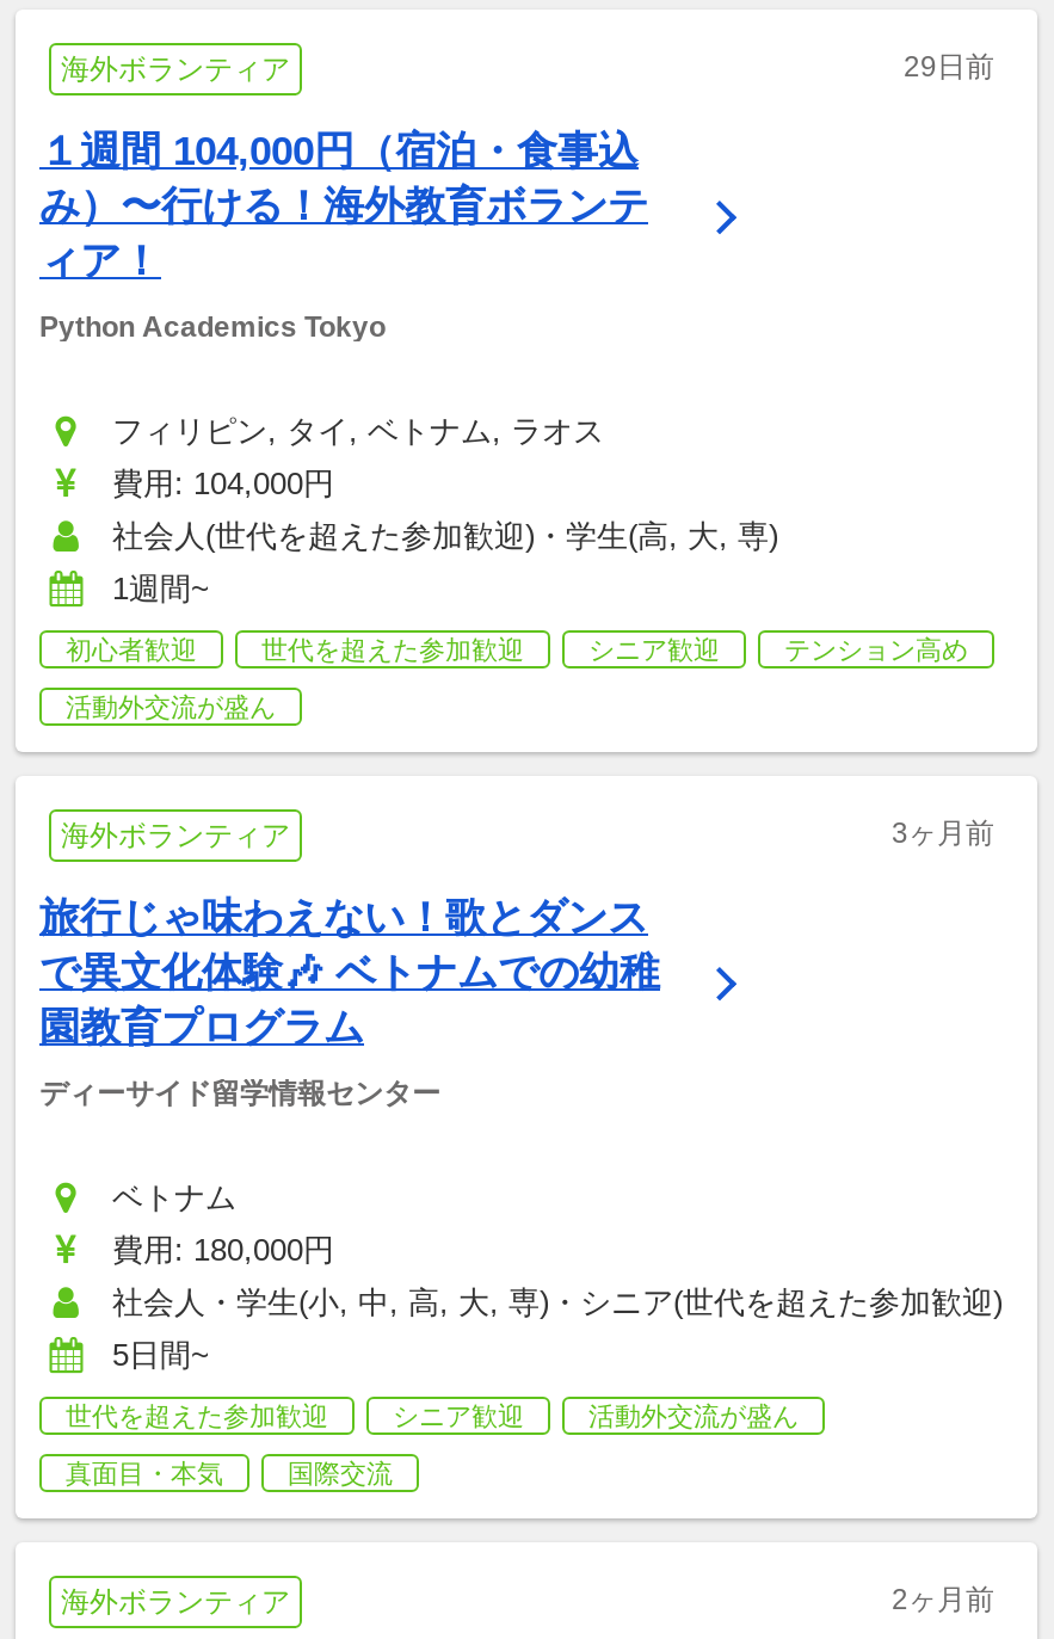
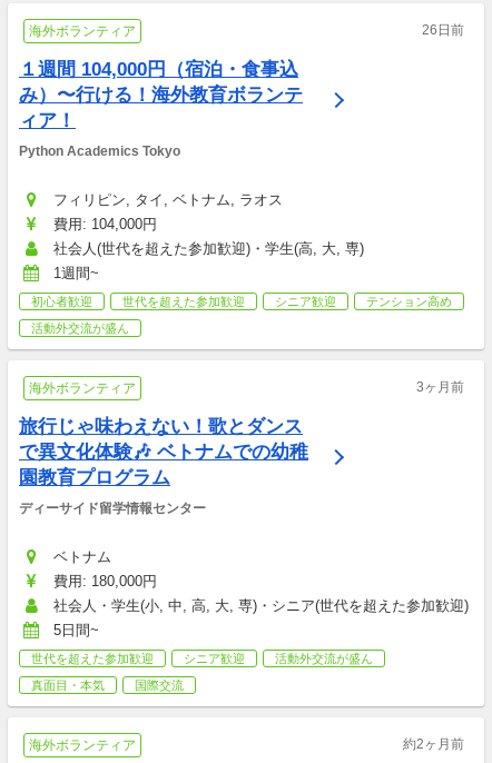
- 29日前
+ 26日前

- 2ヶ月前
+ 約2ヶ月前
